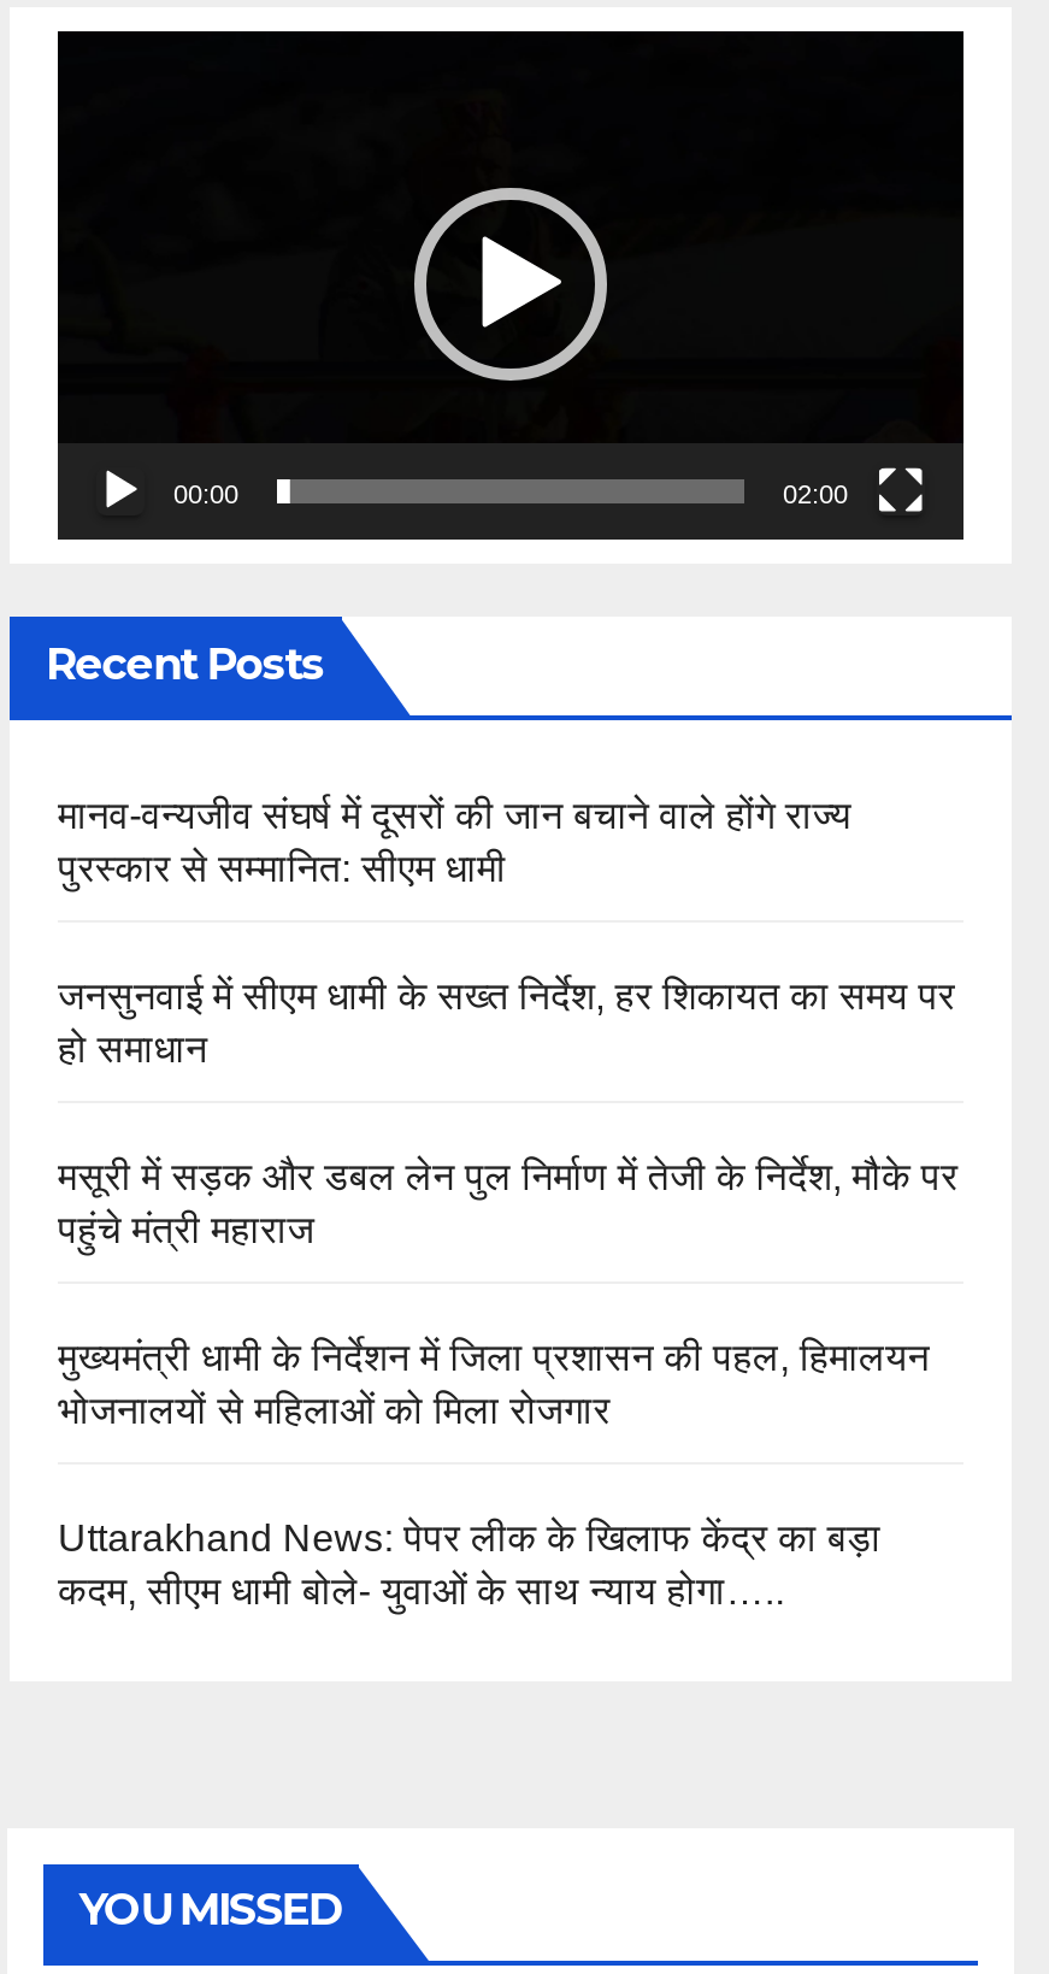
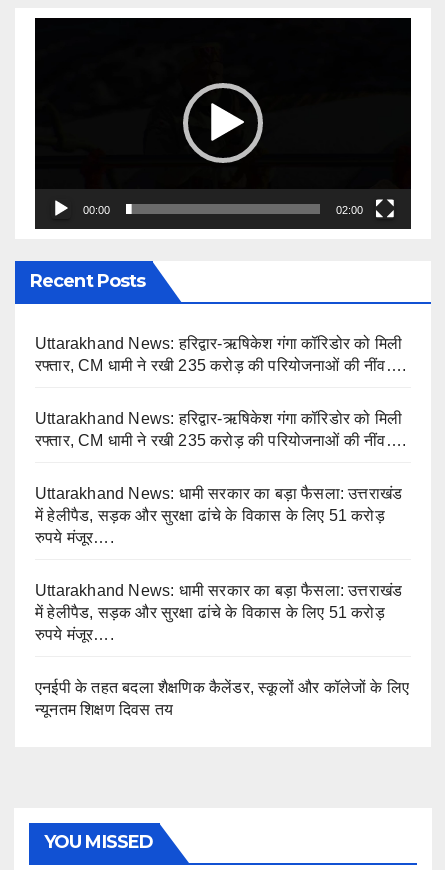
- मानव-वन्यजीव संघर्ष में दूसरों की जान बचाने वाले होंगे राज्य
- पुरस्कार से सम्मानित: सीएम धामी
+ Uttarakhand News: हरिद्वार-ऋषिकेश गंगा कॉरिडोर को मिली
+ रफ्तार, CM धामी ने रखी 235 करोड़ की परियोजनाओं की नींव….

- जनसुनवाई में सीएम धामी के सख्त निर्देश, हर शिकायत का समय पर
- हो समाधान
+ Uttarakhand News: हरिद्वार-ऋषिकेश गंगा कॉरिडोर को मिली
+ रफ्तार, CM धामी ने रखी 235 करोड़ की परियोजनाओं की नींव….

- मसूरी में सड़क और डबल लेन पुल निर्माण में तेजी के निर्देश, मौके पर
- पहुंचे मंत्री महाराज
+ Uttarakhand News: धामी सरकार का बड़ा फैसला: उत्तराखंड
+ में हेलीपैड, सड़क और सुरक्षा ढांचे के विकास के लिए 51 करोड़
+ रुपये मंजूर….

- मुख्यमंत्री धामी के निर्देशन में जिला प्रशासन की पहल, हिमालयन
- भोजनालयों से महिलाओं को मिला रोजगार
+ Uttarakhand News: धामी सरकार का बड़ा फैसला: उत्तराखंड
+ में हेलीपैड, सड़क और सुरक्षा ढांचे के विकास के लिए 51 करोड़
+ रुपये मंजूर….

- Uttarakhand News: पेपर लीक के खिलाफ केंद्र का बड़ा
- कदम, सीएम धामी बोले- युवाओं के साथ न्याय होगा…..
+ एनईपी के तहत बदला शैक्षणिक कैलेंडर, स्कूलों और कॉलेजों के लिए
+ न्यूनतम शिक्षण दिवस तय
